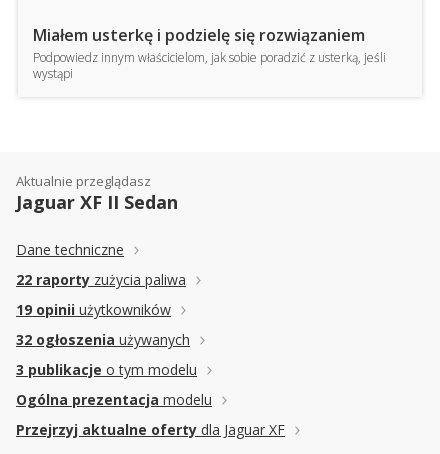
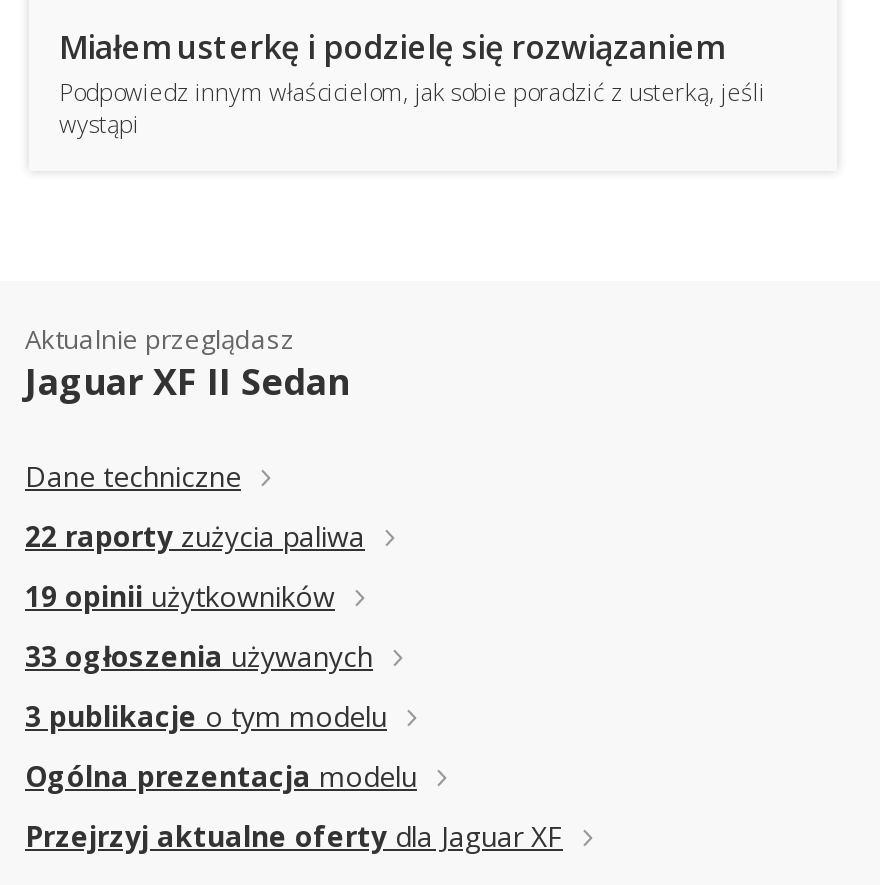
- 32 ogłoszenia używanych
+ 33 ogłoszenia używanych
